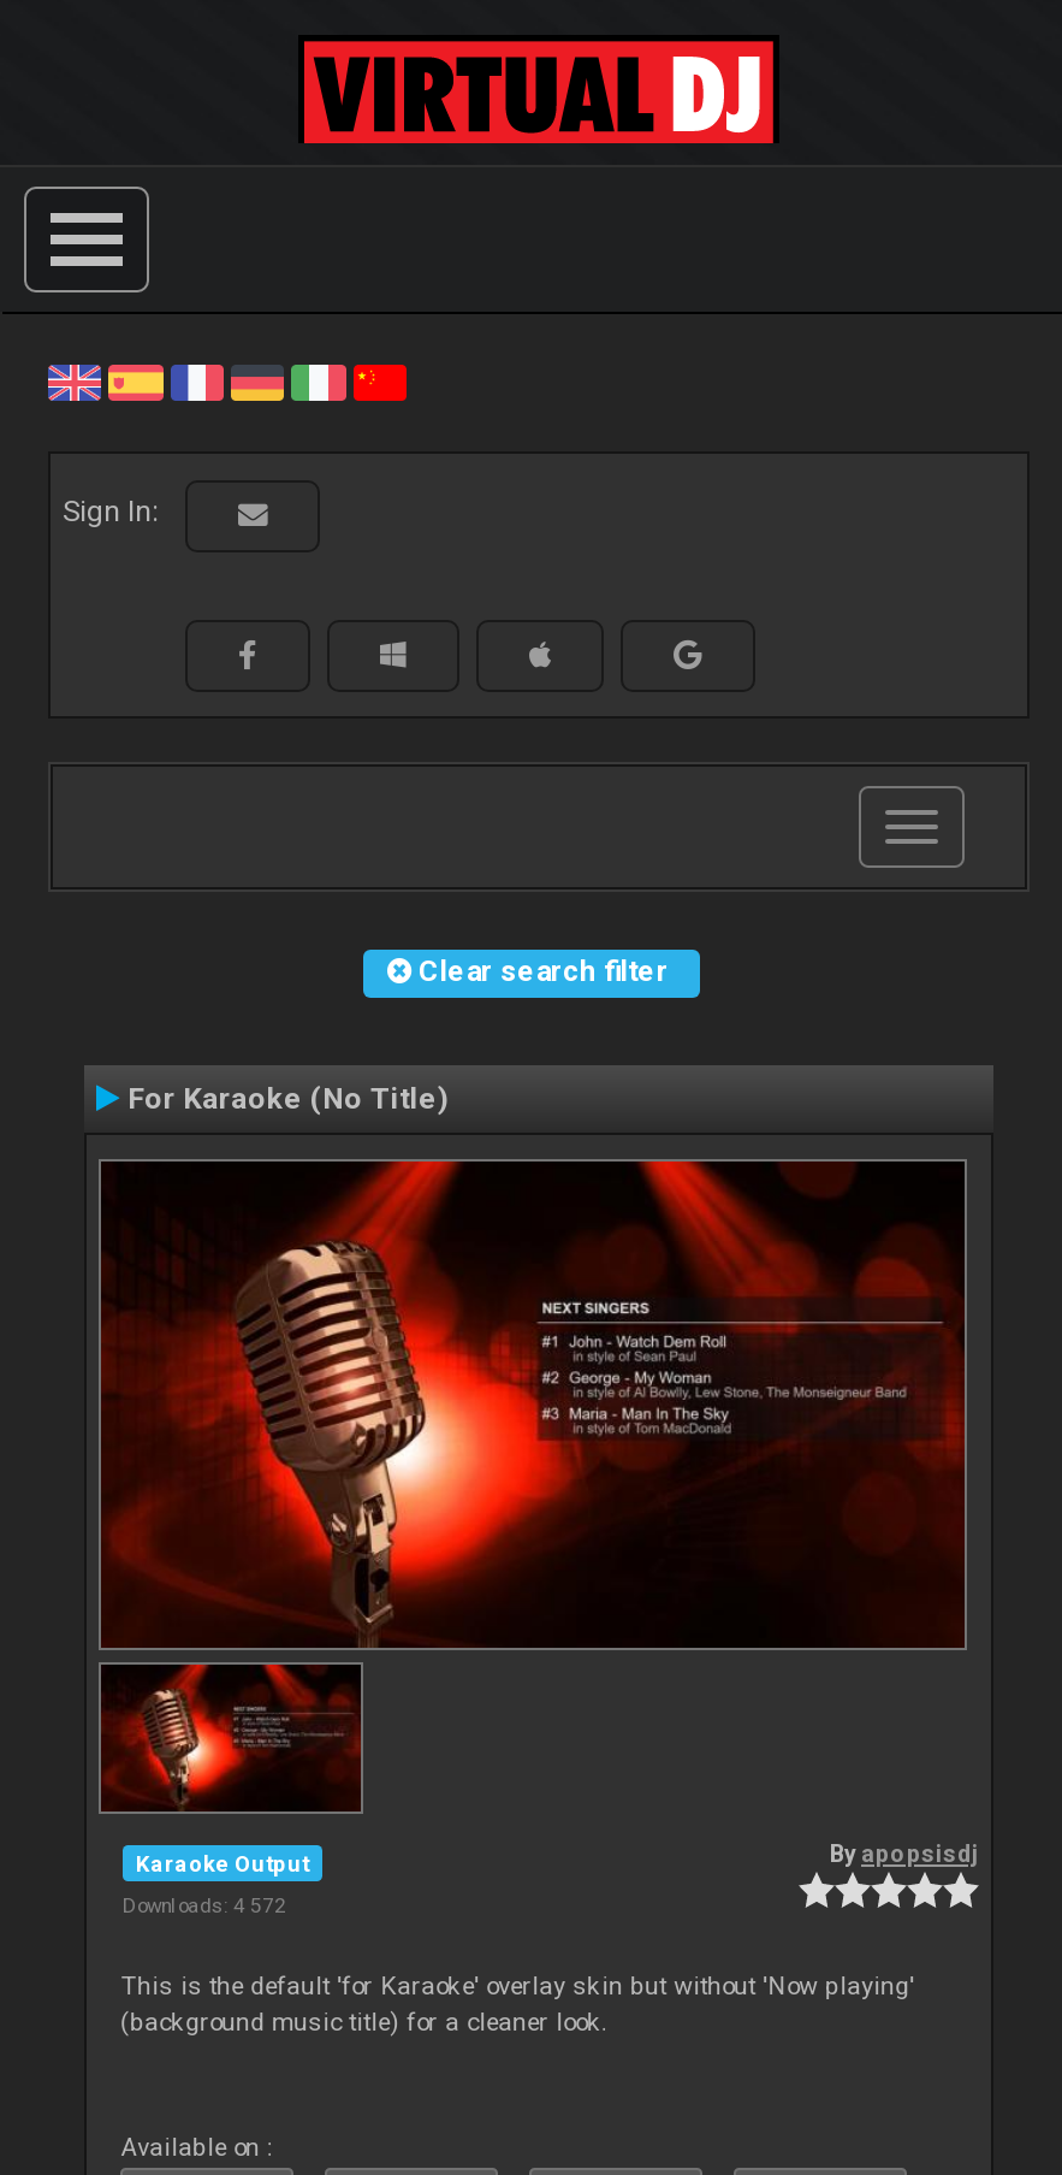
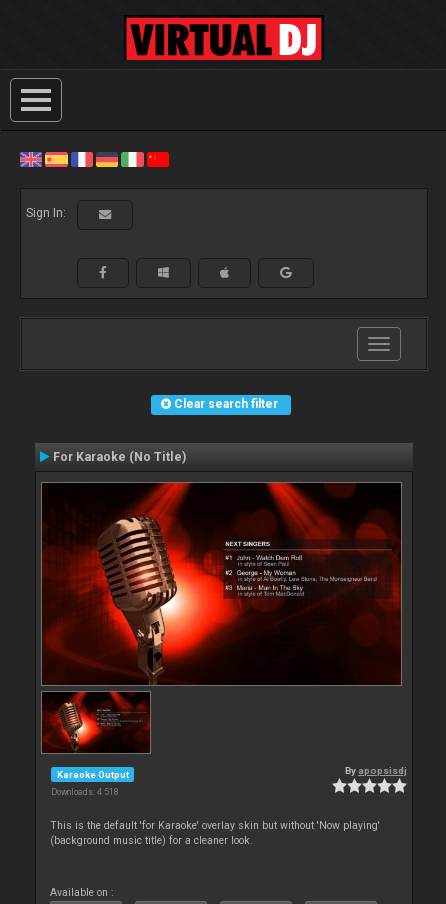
- Downloads: 4 572
+ Downloads: 4 518
